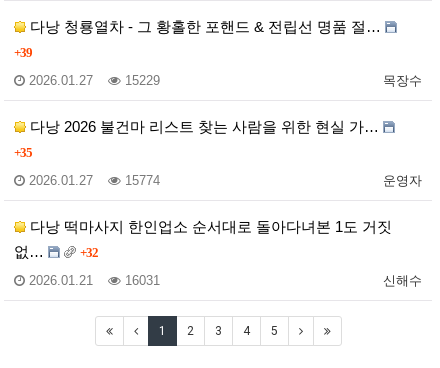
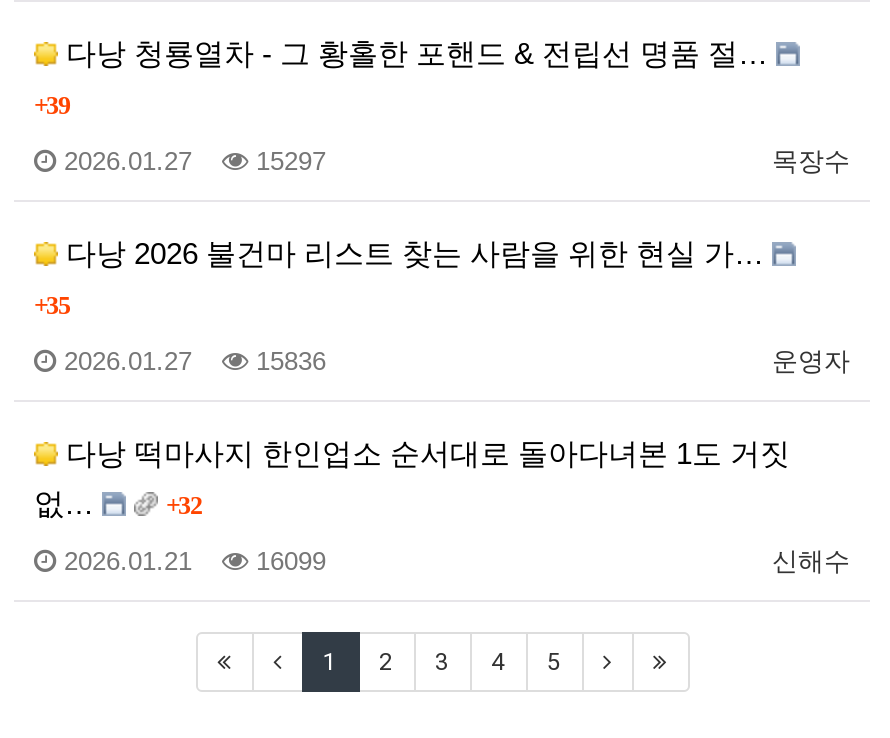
- 15229
+ 15297

- 15774
+ 15836

- 16031
+ 16099
